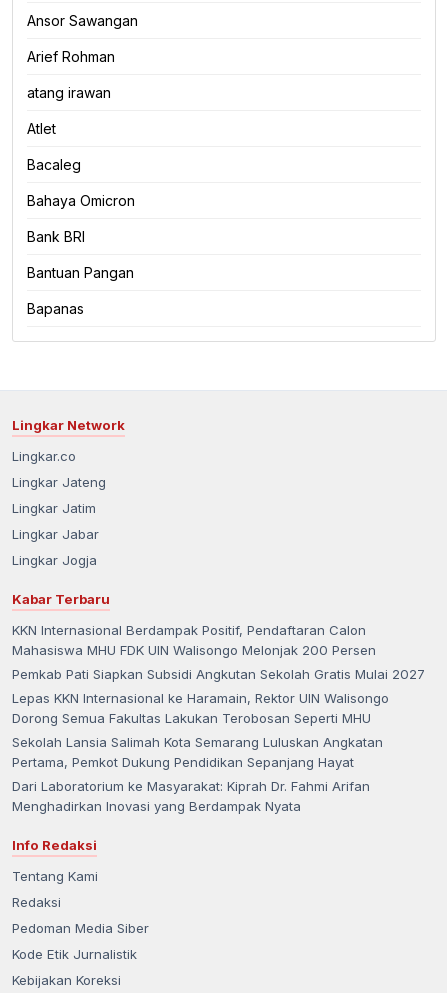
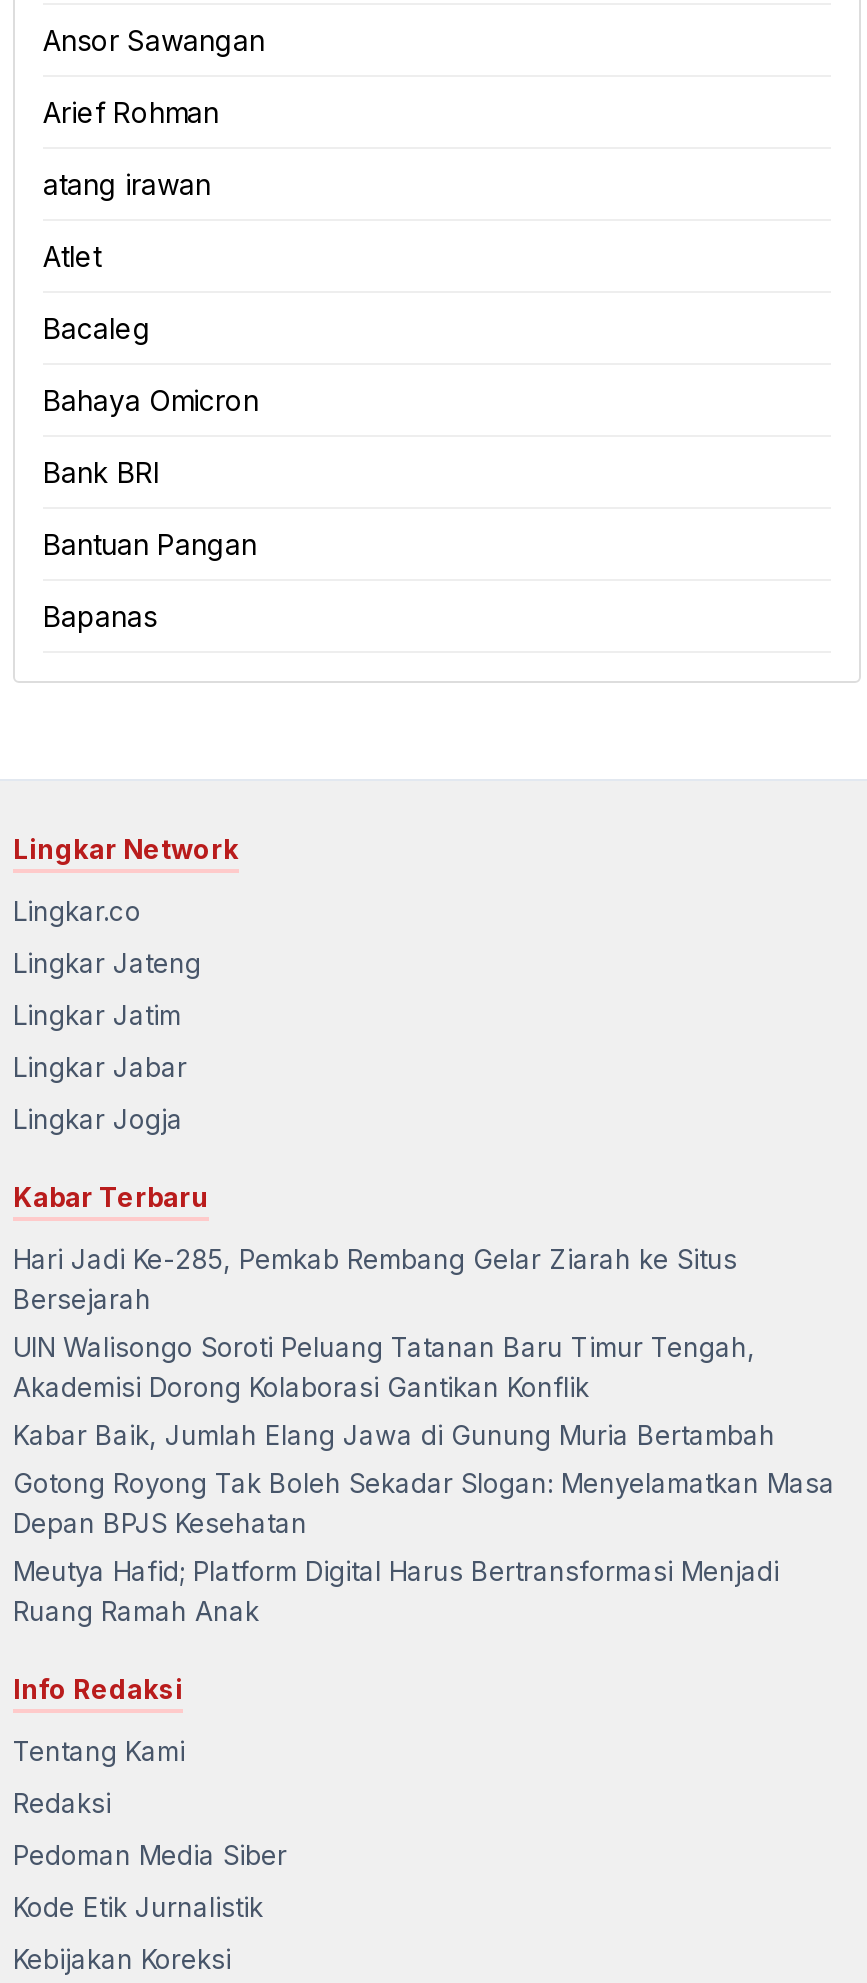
- KKN Internasional Berdampak Positif, Pendaftaran Calon
- Mahasiswa MHU FDK UIN Walisongo Melonjak 200 Persen
+ Hari Jadi Ke-285, Pemkab Rembang Gelar Ziarah ke Situs
+ Bersejarah

- Pemkab Pati Siapkan Subsidi Angkutan Sekolah Gratis Mulai 2027
+ UIN Walisongo Soroti Peluang Tatanan Baru Timur Tengah,
+ Akademisi Dorong Kolaborasi Gantikan Konflik

- Lepas KKN Internasional ke Haramain, Rektor UIN Walisongo
- Dorong Semua Fakultas Lakukan Terobosan Seperti MHU
+ Kabar Baik, Jumlah Elang Jawa di Gunung Muria Bertambah

- Sekolah Lansia Salimah Kota Semarang Luluskan Angkatan
- Pertama, Pemkot Dukung Pendidikan Sepanjang Hayat
+ Gotong Royong Tak Boleh Sekadar Slogan: Menyelamatkan Masa
+ Depan BPJS Kesehatan

- Dari Laboratorium ke Masyarakat: Kiprah Dr. Fahmi Arifan
- Menghadirkan Inovasi yang Berdampak Nyata
+ Meutya Hafid; Platform Digital Harus Bertransformasi Menjadi
+ Ruang Ramah Anak
